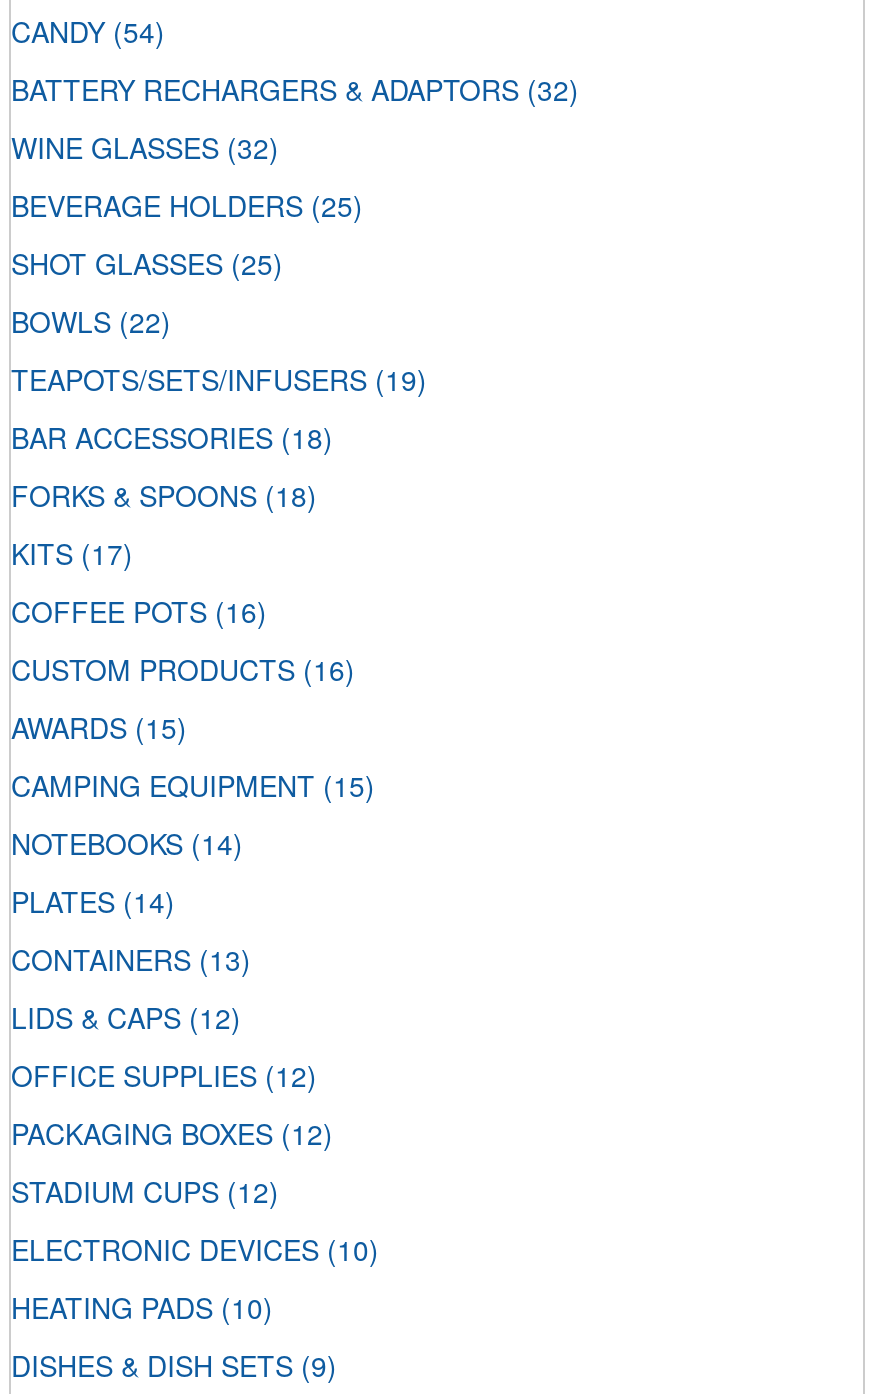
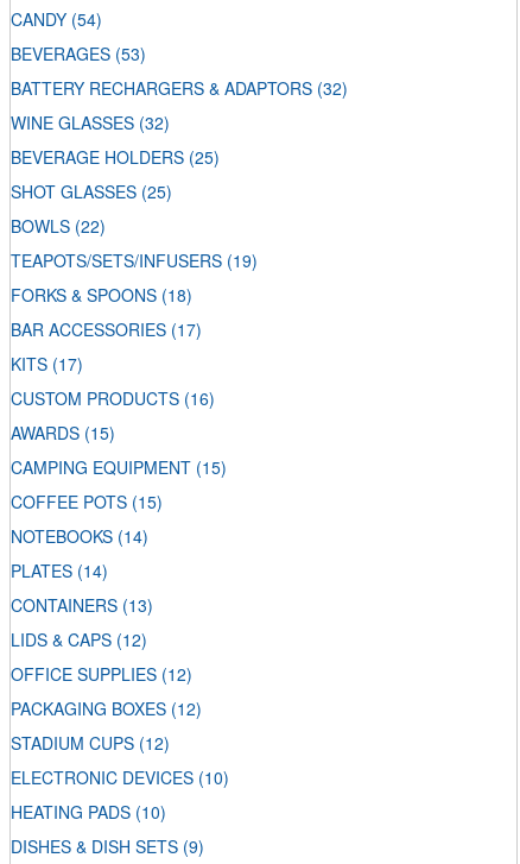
+ BEVERAGES (53)

- BAR ACCESSORIES (18)

+ BAR ACCESSORIES (17)

- COFFEE POTS (16)

+ COFFEE POTS (15)
